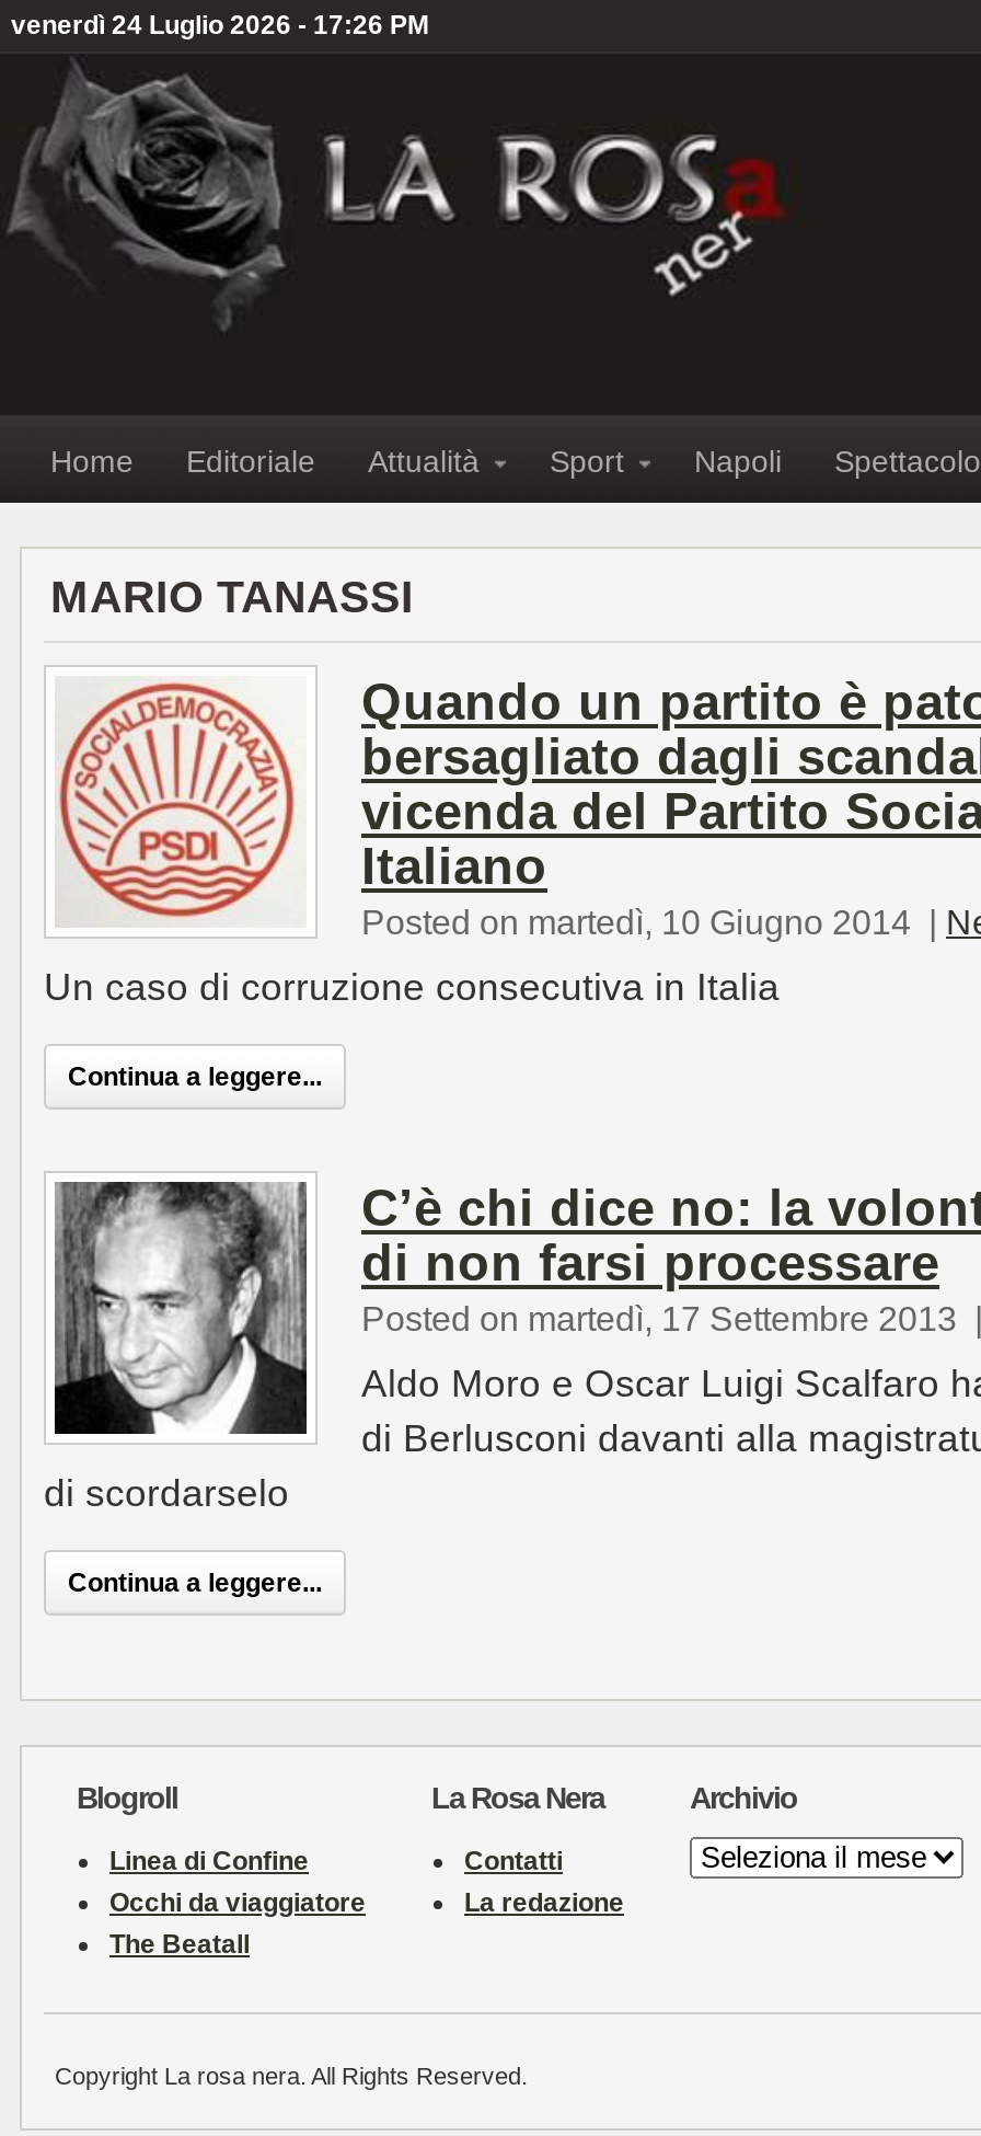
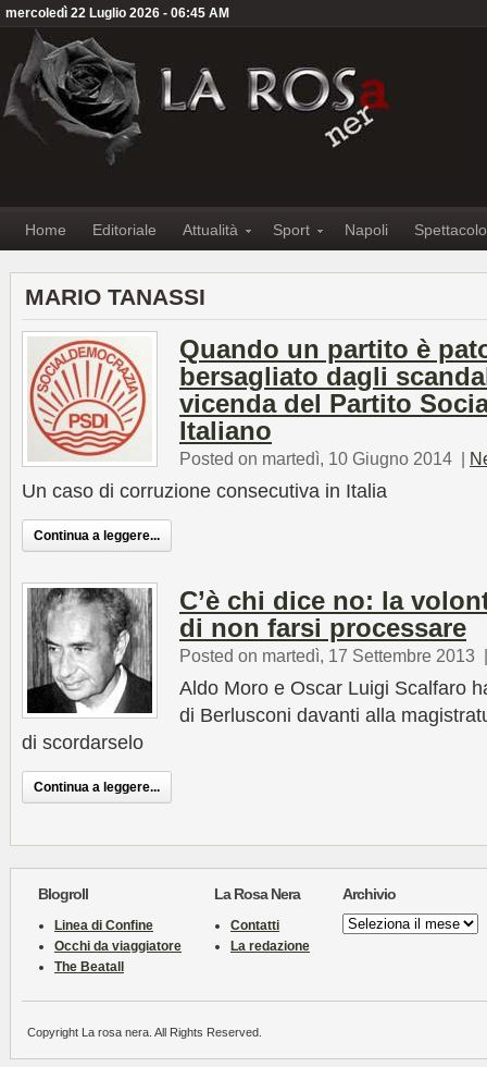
- venerdì 24 Luglio 2026 - 17:26 PM
+ mercoledì 22 Luglio 2026 - 06:45 AM
